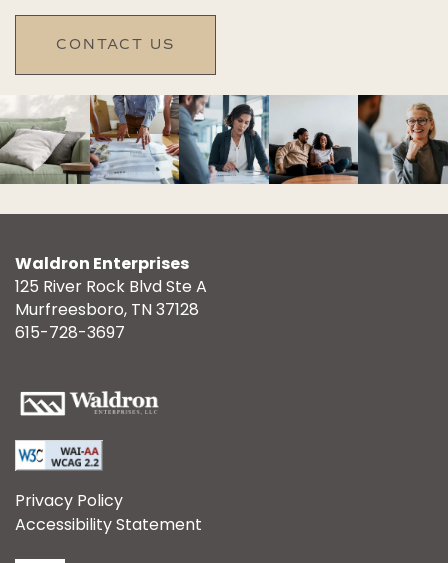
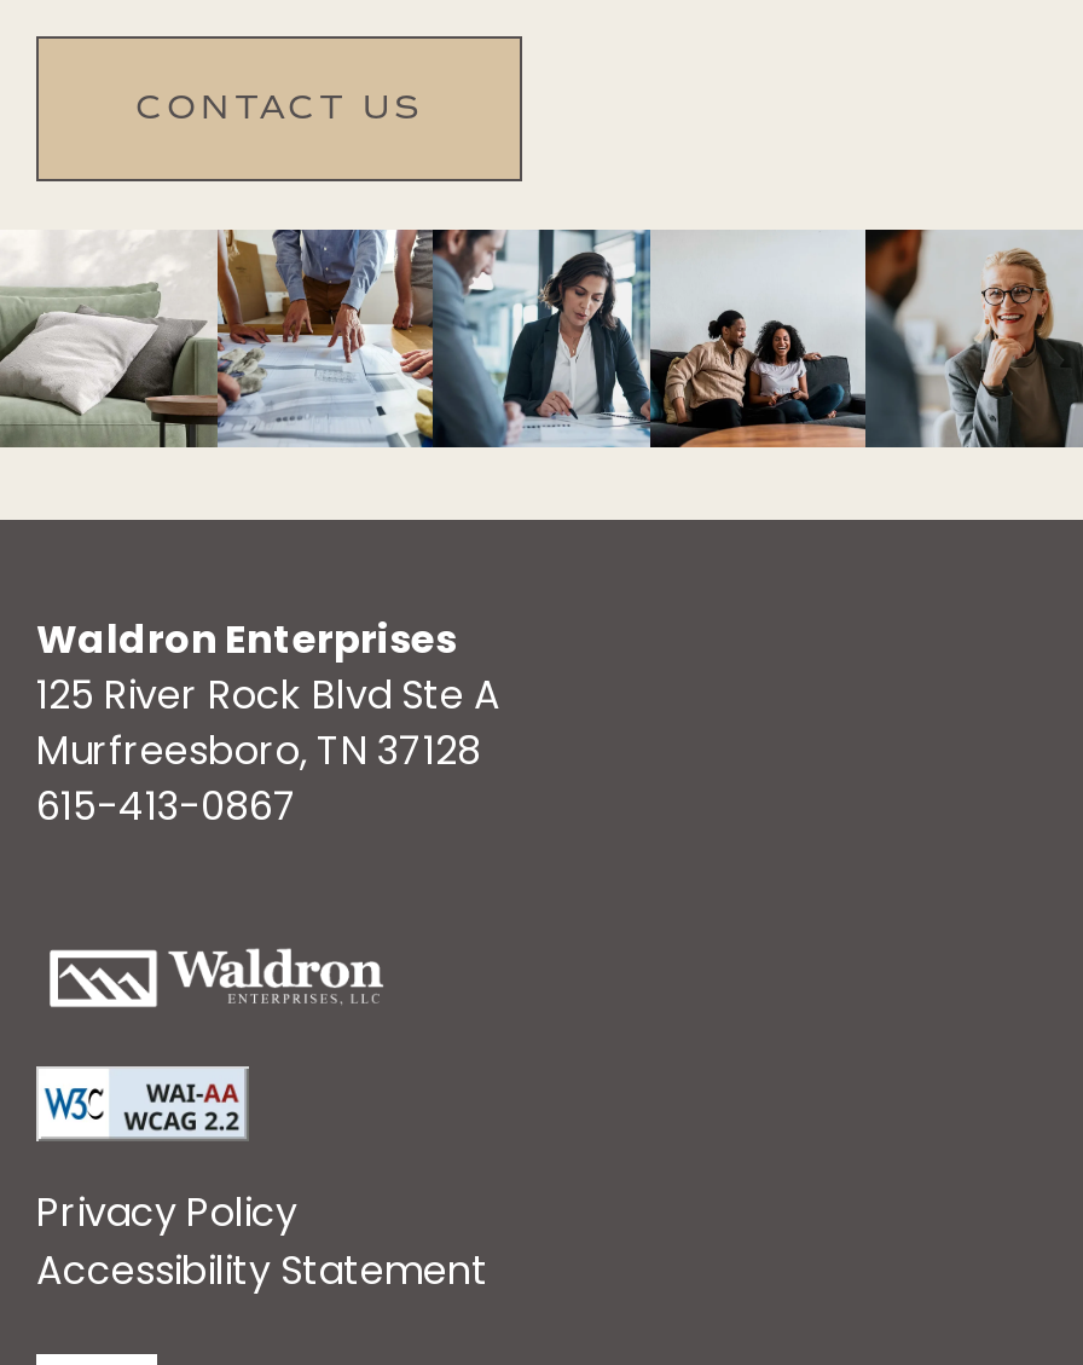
- 615-728-3697
+ 615-413-0867
